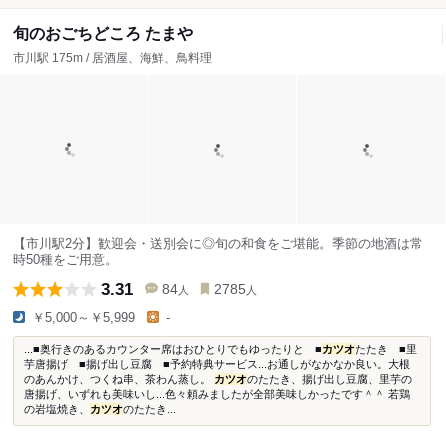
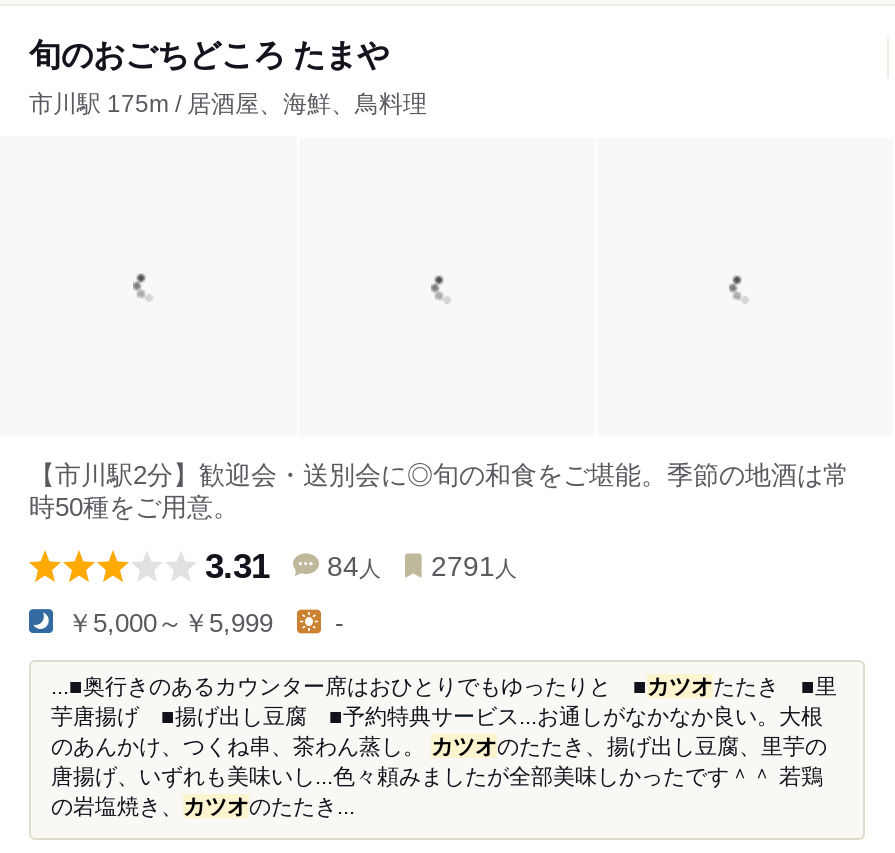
- 3.31 84人 2785人
+ 3.31 84人 2791人
